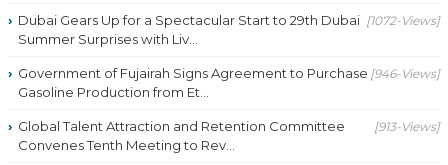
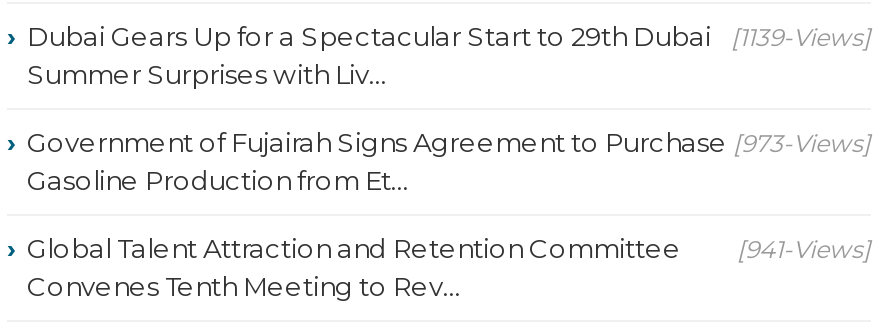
- Dubai Gears Up for a Spectacular Start to 29th Dubai [1072-Views]
+ Dubai Gears Up for a Spectacular Start to 29th Dubai [1139-Views]

- Government of Fujairah Signs Agreement to Purchase [946-Views]
+ Government of Fujairah Signs Agreement to Purchase [973-Views]

- Global Talent Attraction and Retention Committee [913-Views]
+ Global Talent Attraction and Retention Committee [941-Views]
